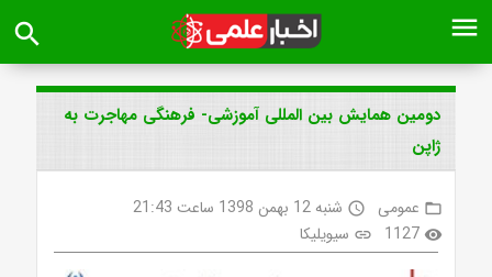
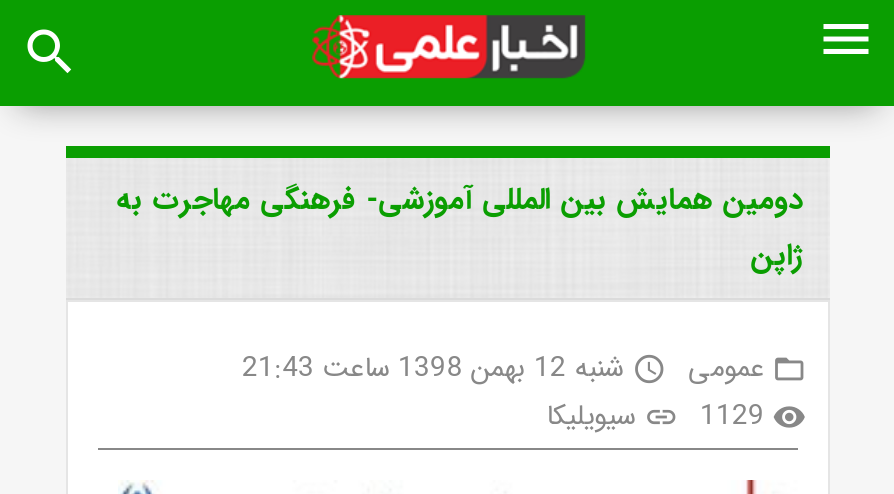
- 1127
+ 1129
